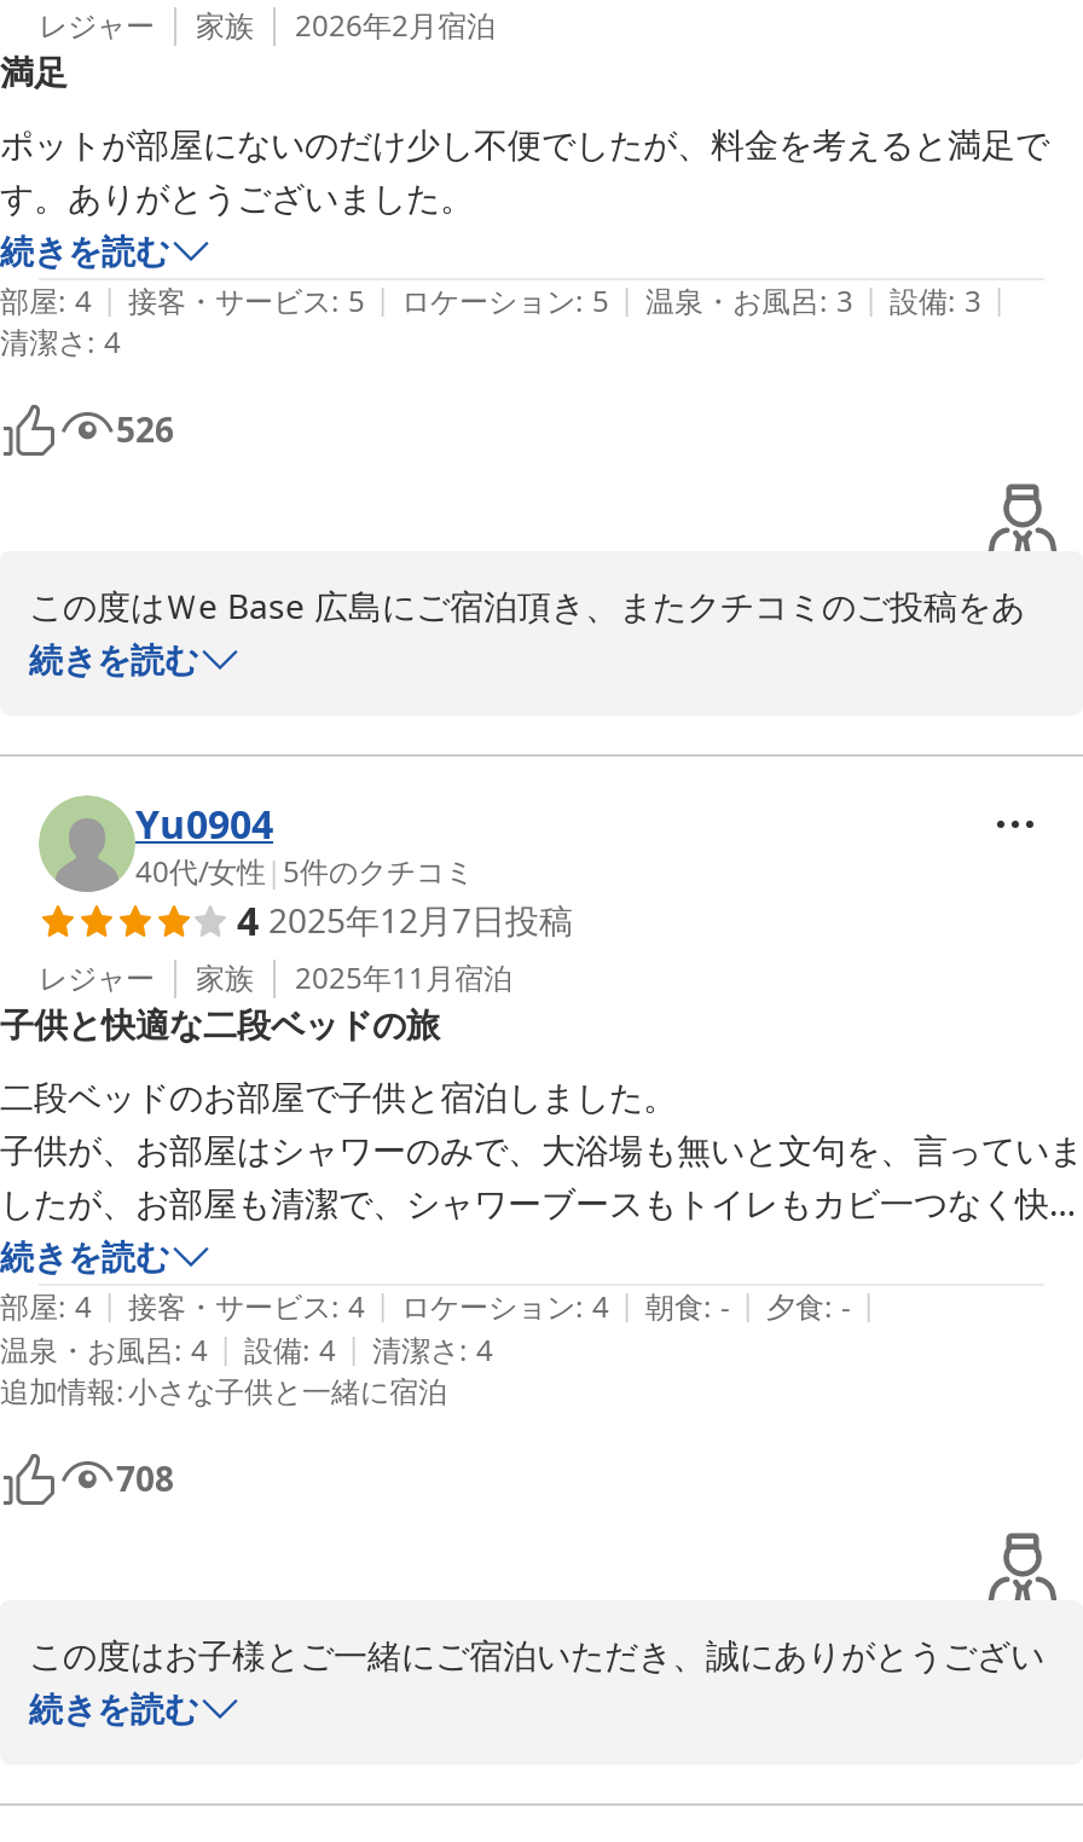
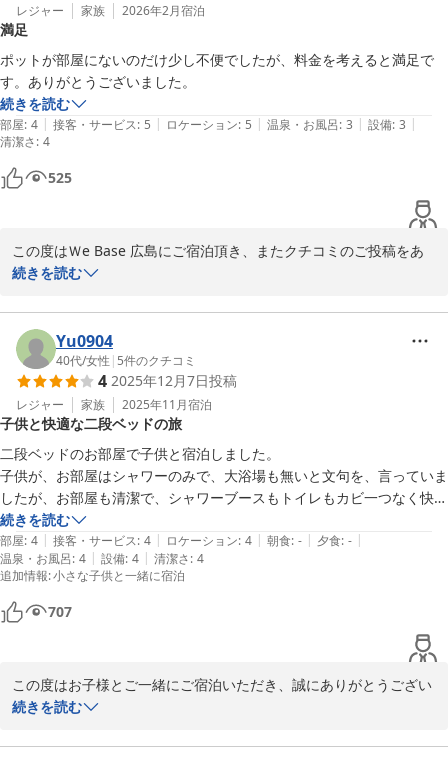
- 526
+ 525

- 708
+ 707
